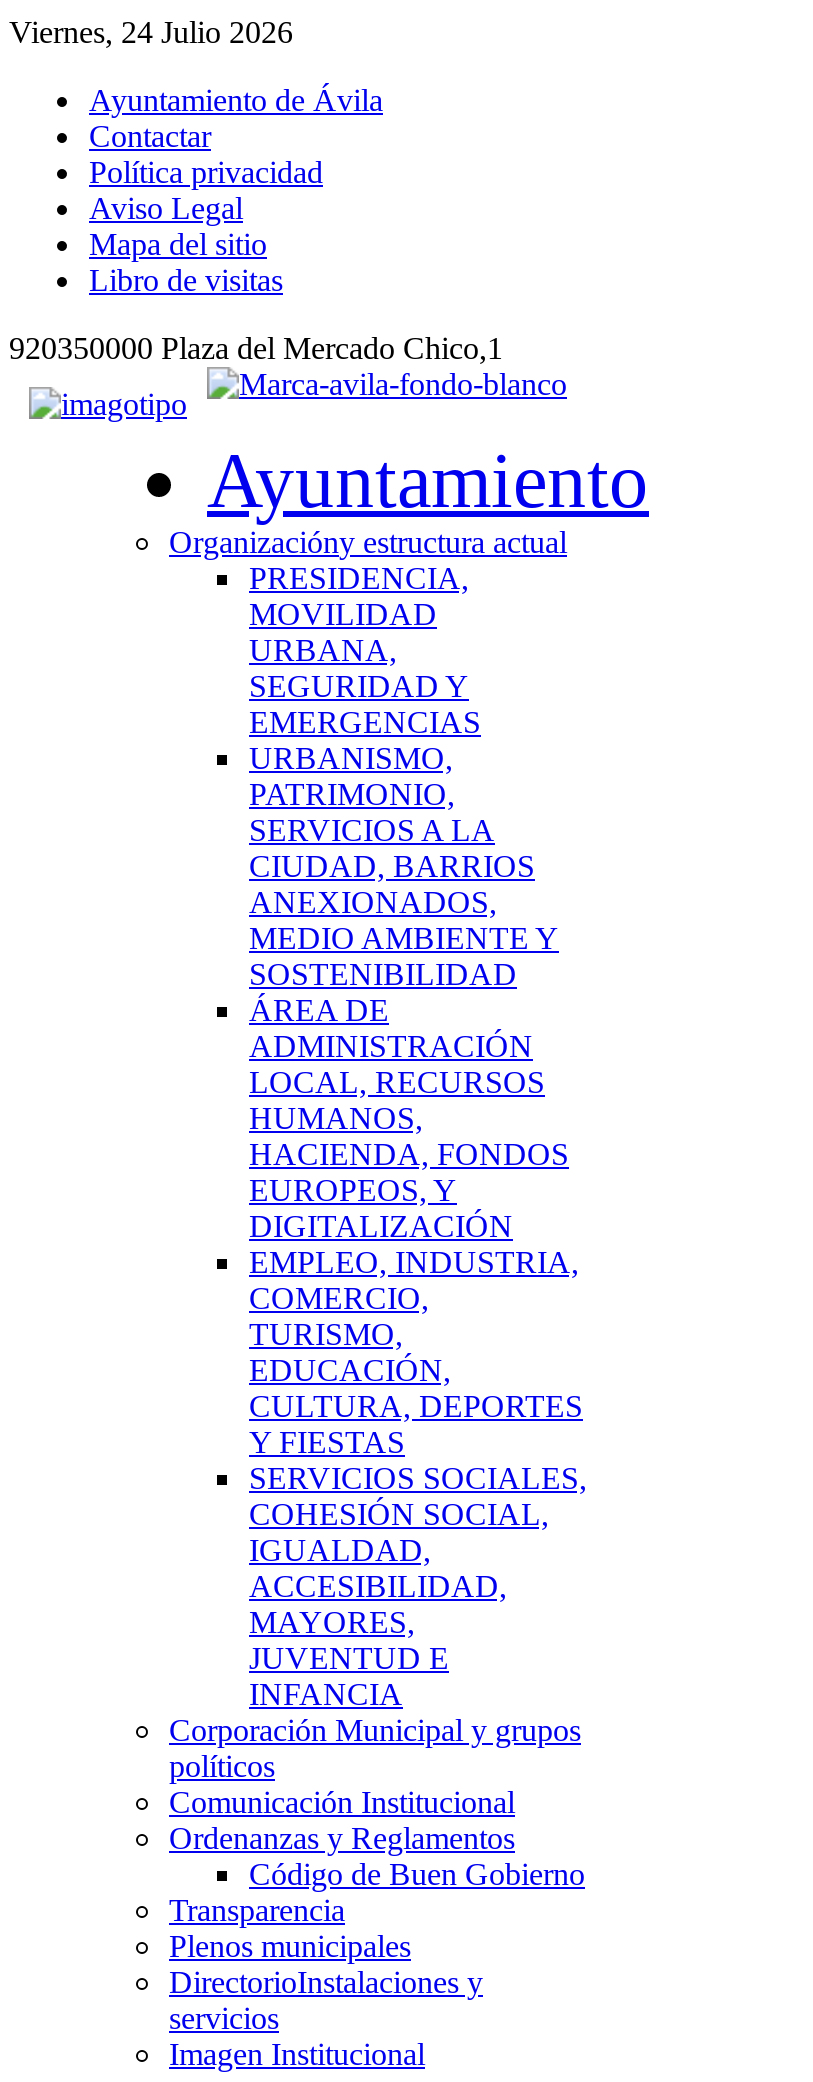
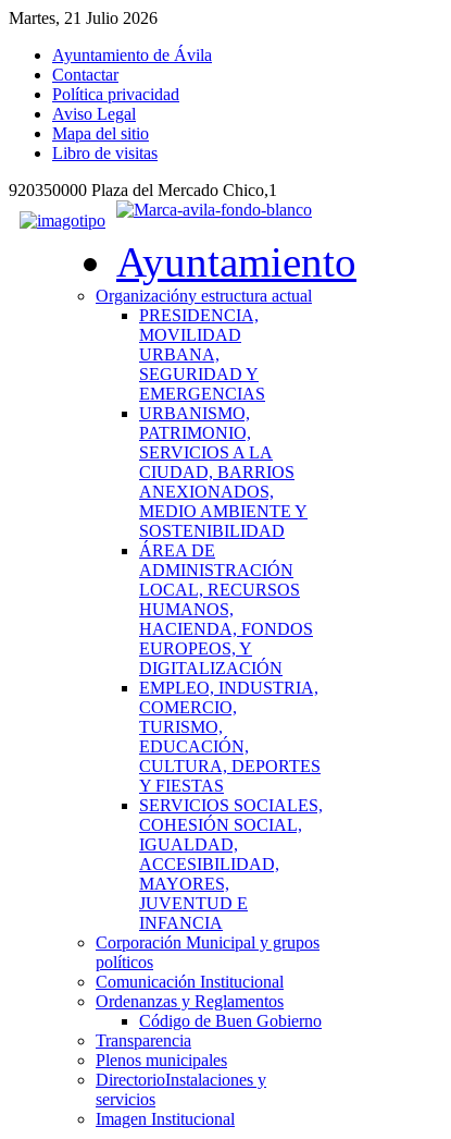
- Viernes, 24 Julio 2026
+ Martes, 21 Julio 2026
